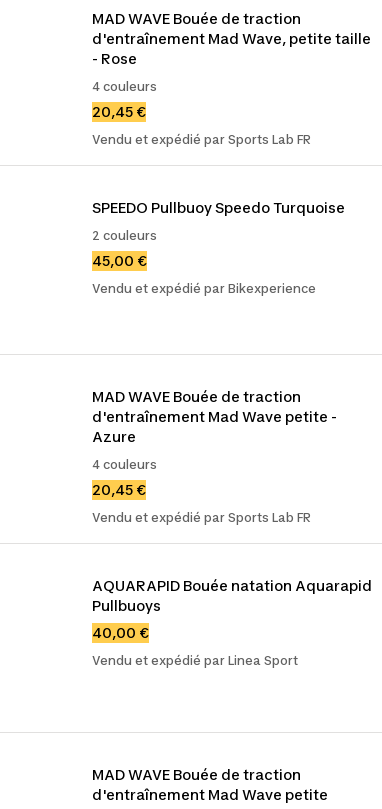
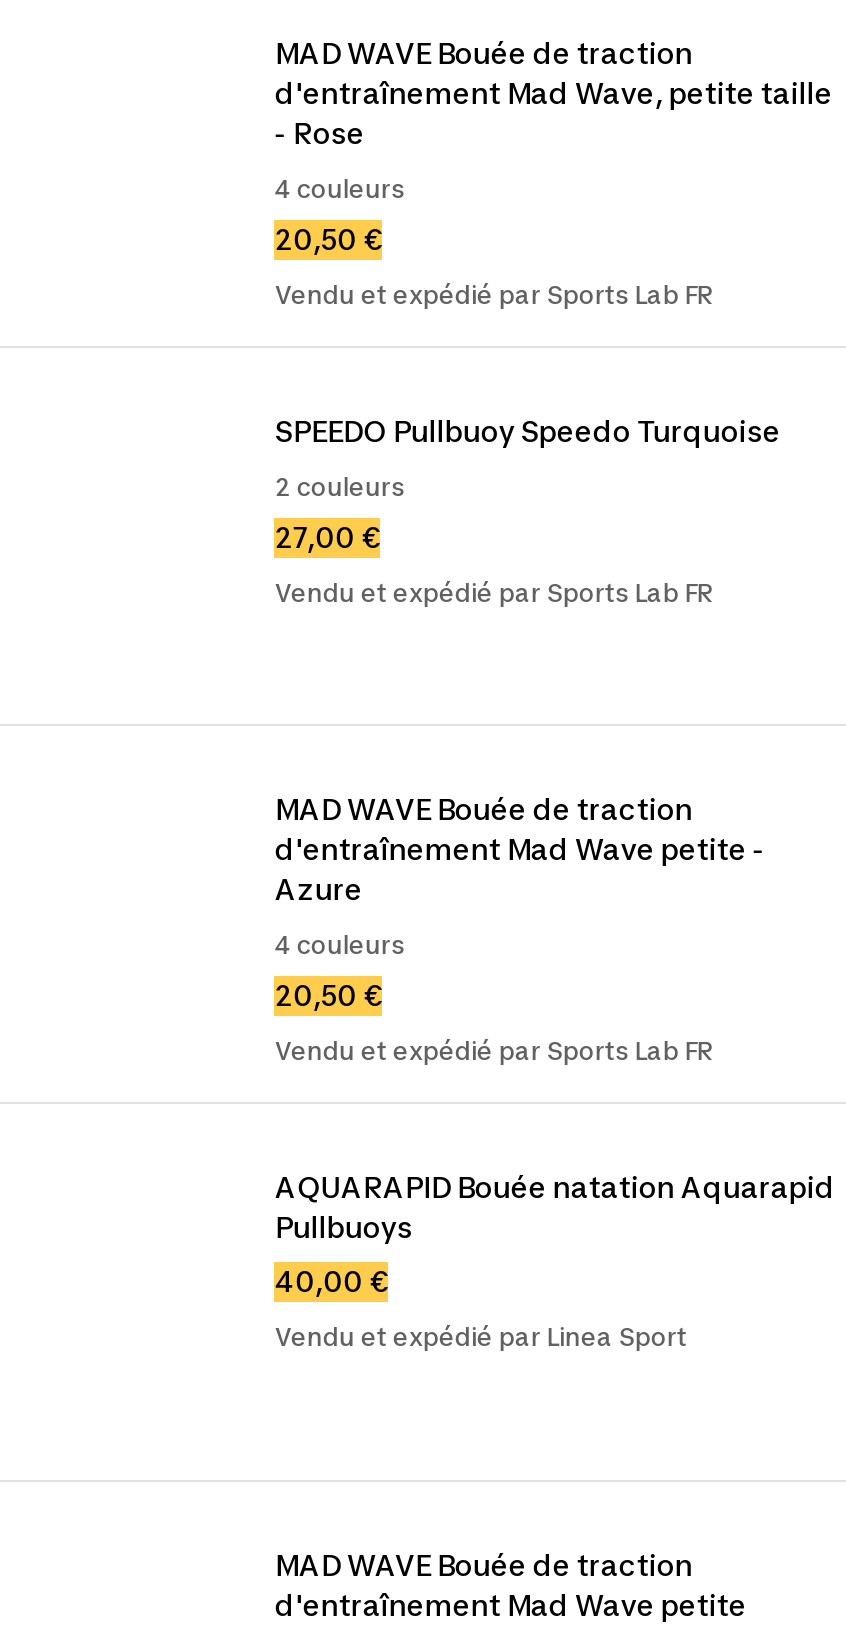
- 20,45 €
+ 20,50 €

- 45,00 €
+ 27,00 €

- Vendu et expédié par Bikexperience
+ Vendu et expédié par Sports Lab FR

- 20,45 €
+ 20,50 €
